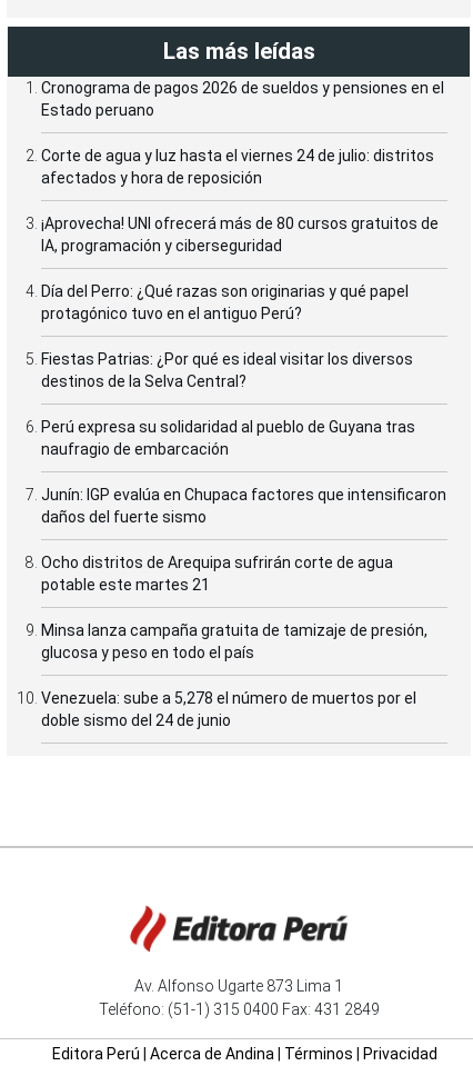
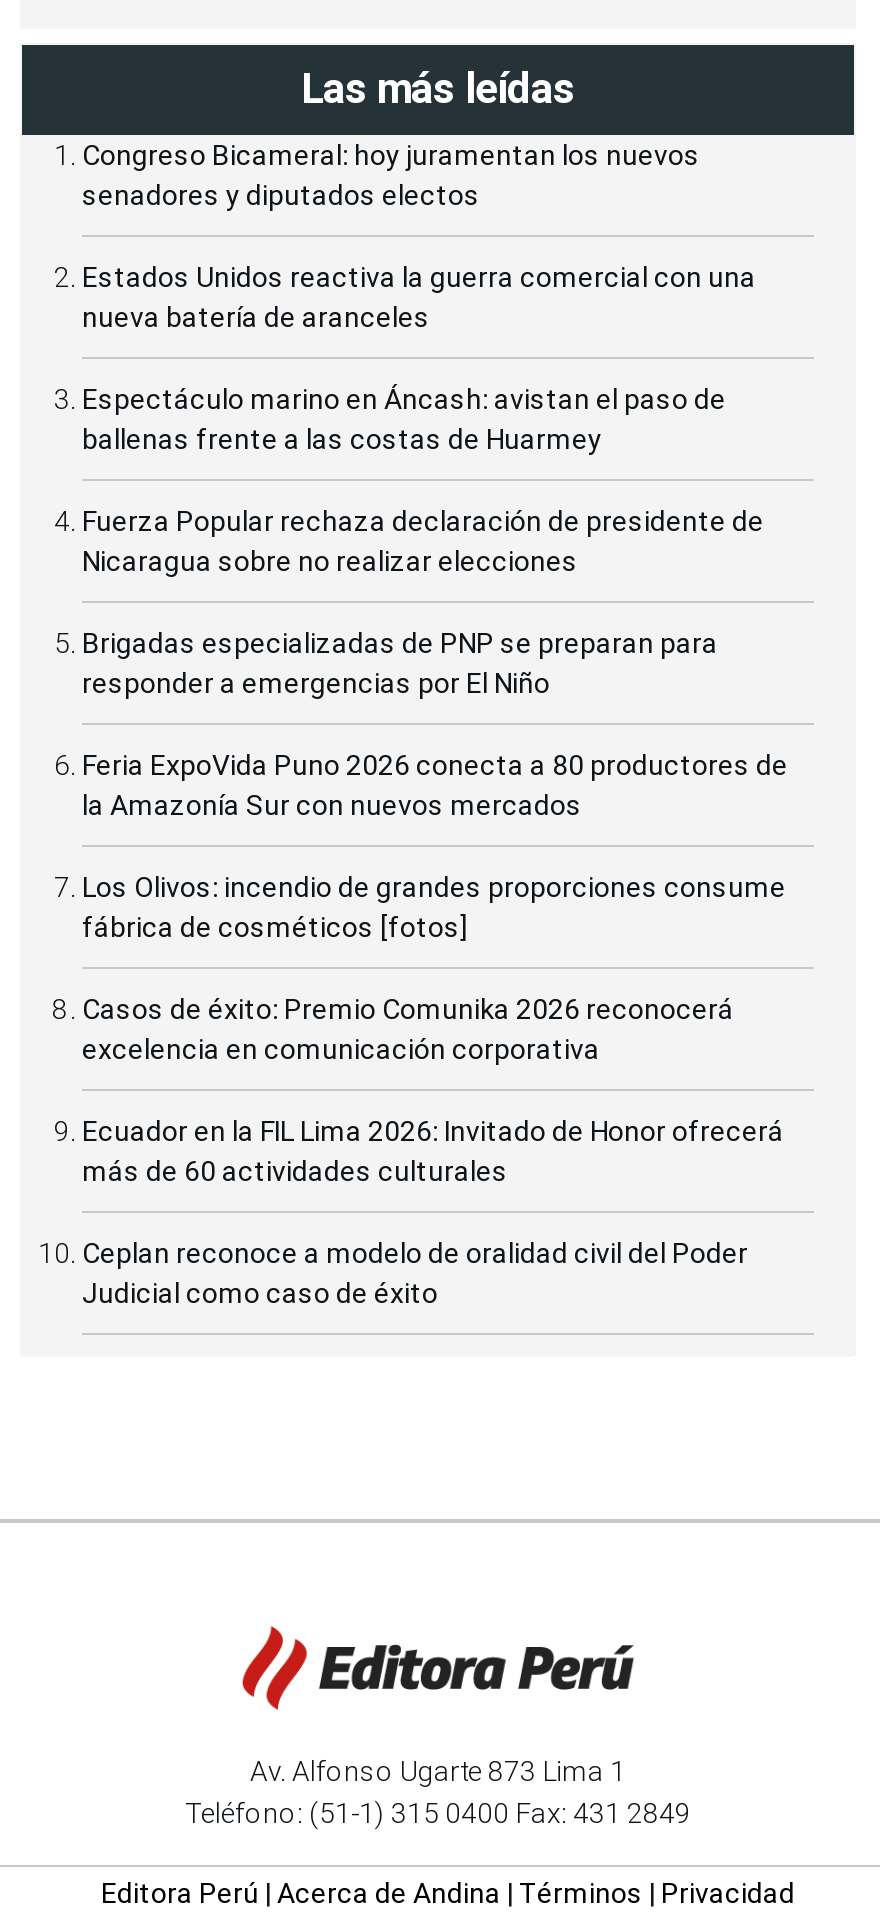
- Cronograma de pagos 2026 de sueldos y pensiones en el
- Estado peruano
+ Congreso Bicameral: hoy juramentan los nuevos
+ senadores y diputados electos

- Corte de agua y luz hasta el viernes 24 de julio: distritos
- afectados y hora de reposición
+ Estados Unidos reactiva la guerra comercial con una
+ nueva batería de aranceles

- ¡Aprovecha! UNI ofrecerá más de 80 cursos gratuitos de
- IA, programación y ciberseguridad
+ Espectáculo marino en Áncash: avistan el paso de
+ ballenas frente a las costas de Huarmey

- Día del Perro: ¿Qué razas son originarias y qué papel
- protagónico tuvo en el antiguo Perú?
+ Fuerza Popular rechaza declaración de presidente de
+ Nicaragua sobre no realizar elecciones

- Fiestas Patrias: ¿Por qué es ideal visitar los diversos
- destinos de la Selva Central?
+ Brigadas especializadas de PNP se preparan para
+ responder a emergencias por El Niño

- Perú expresa su solidaridad al pueblo de Guyana tras
- naufragio de embarcación
+ Feria ExpoVida Puno 2026 conecta a 80 productores de
+ la Amazonía Sur con nuevos mercados

- Junín: IGP evalúa en Chupaca factores que intensificaron
- daños del fuerte sismo
+ Los Olivos: incendio de grandes proporciones consume
+ fábrica de cosméticos [fotos]

- Ocho distritos de Arequipa sufrirán corte de agua
- potable este martes 21
+ Casos de éxito: Premio Comunika 2026 reconocerá
+ excelencia en comunicación corporativa

- Minsa lanza campaña gratuita de tamizaje de presión,
- glucosa y peso en todo el país
+ Ecuador en la FIL Lima 2026: Invitado de Honor ofrecerá
+ más de 60 actividades culturales

- Venezuela: sube a 5,278 el número de muertos por el
- doble sismo del 24 de junio
+ Ceplan reconoce a modelo de oralidad civil del Poder
+ Judicial como caso de éxito
